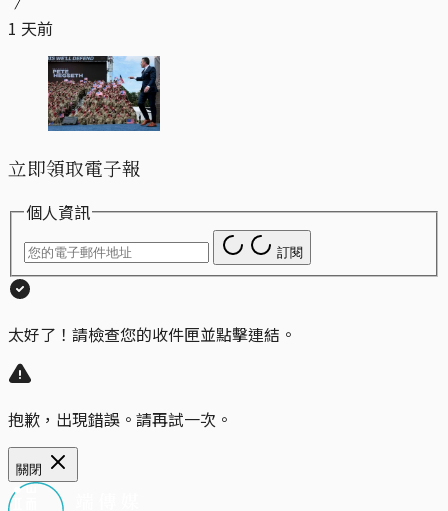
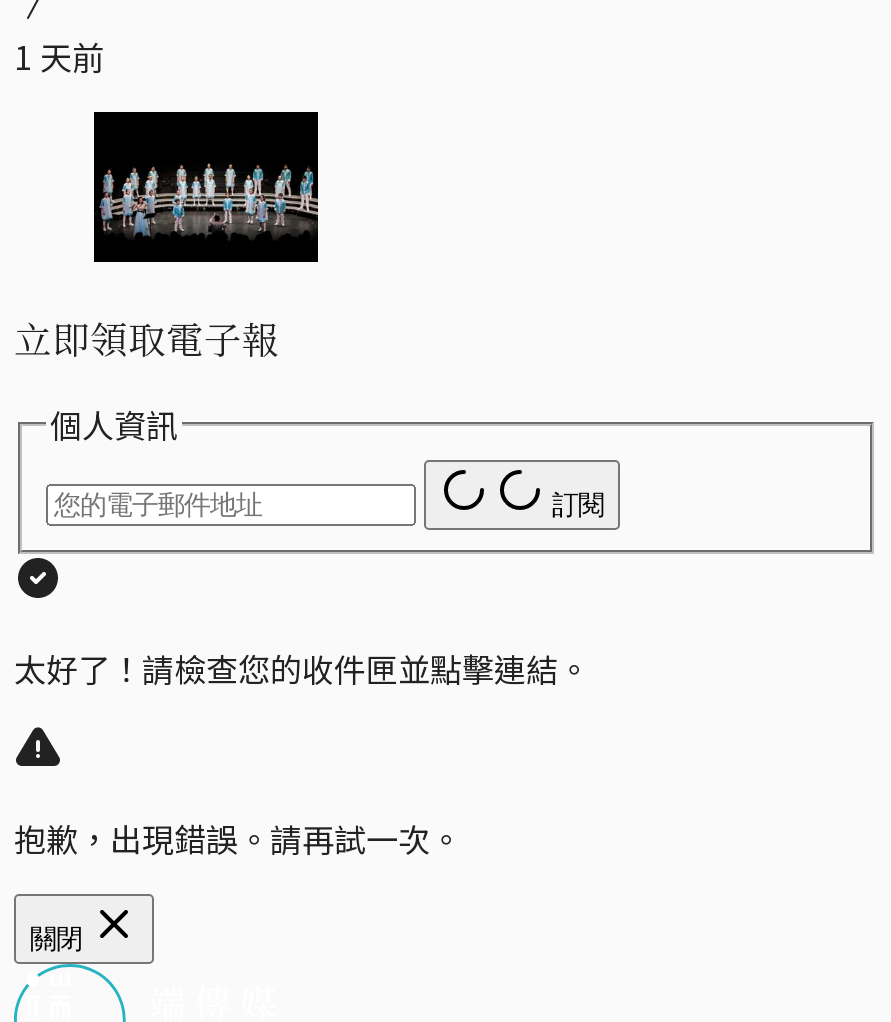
- [image]
+ [image]
